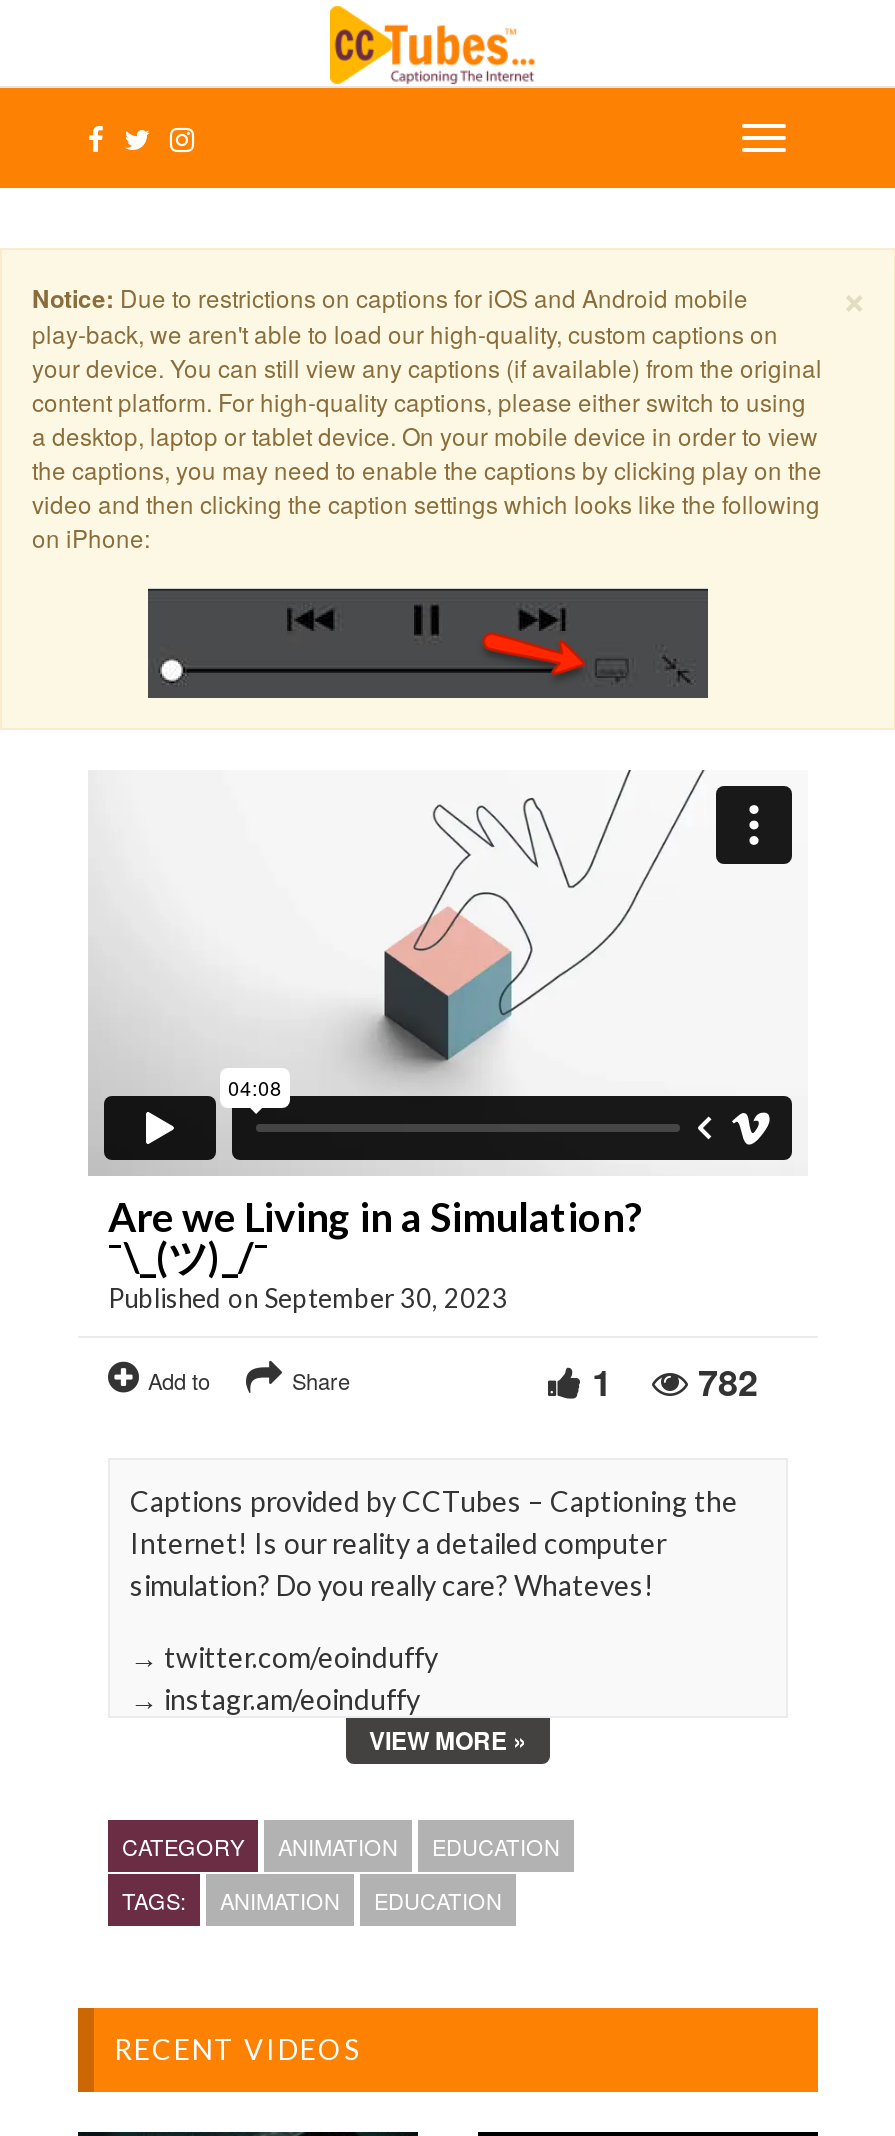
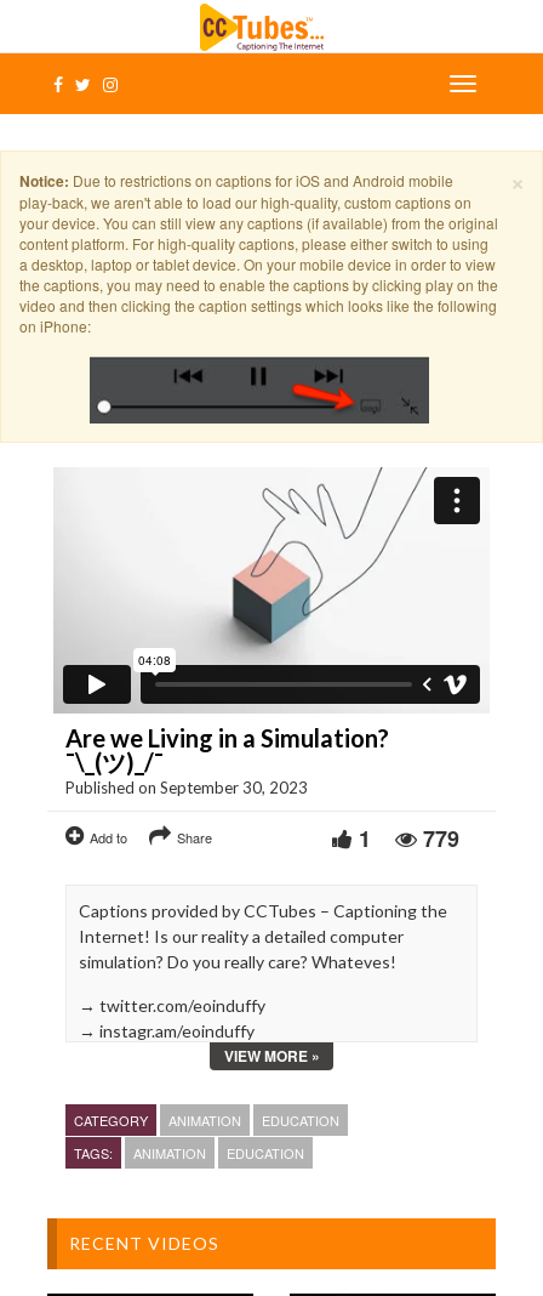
- 1 782
+ 1 779
